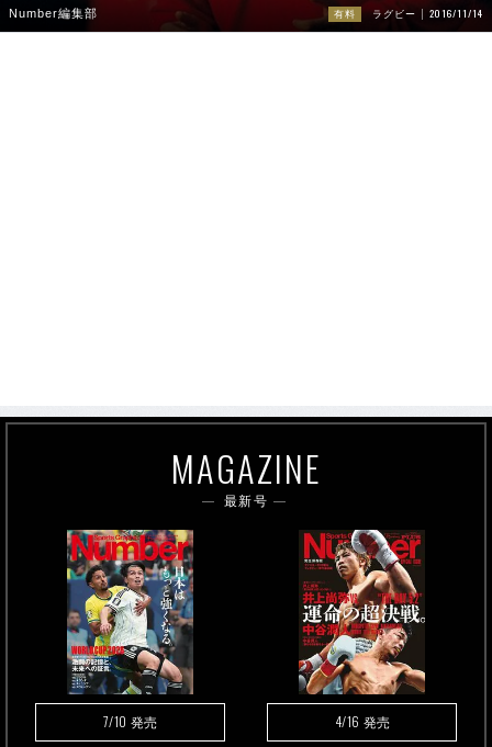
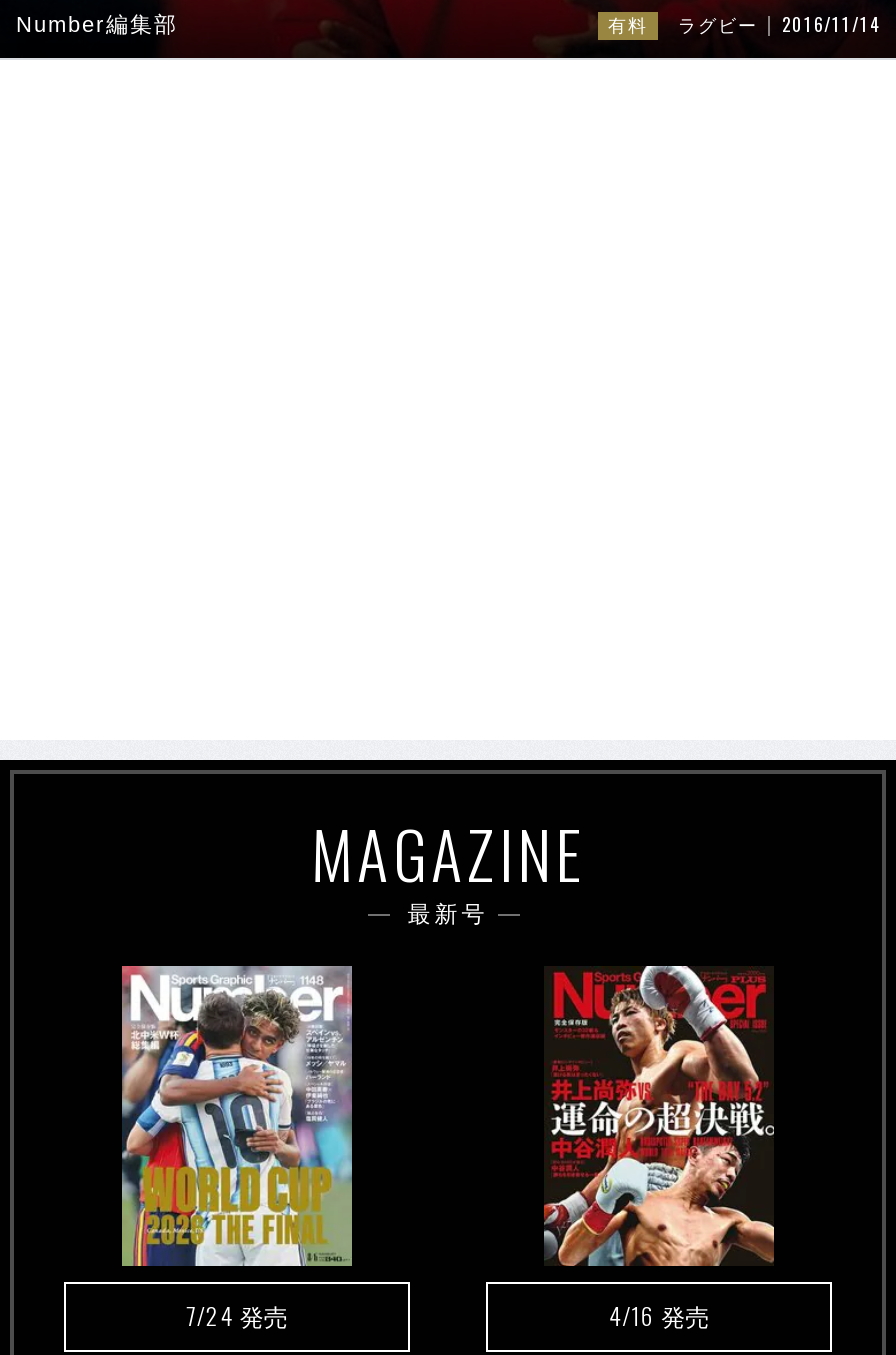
- [image]
- 7/10発売
+ [image]
+ 7/24発売
